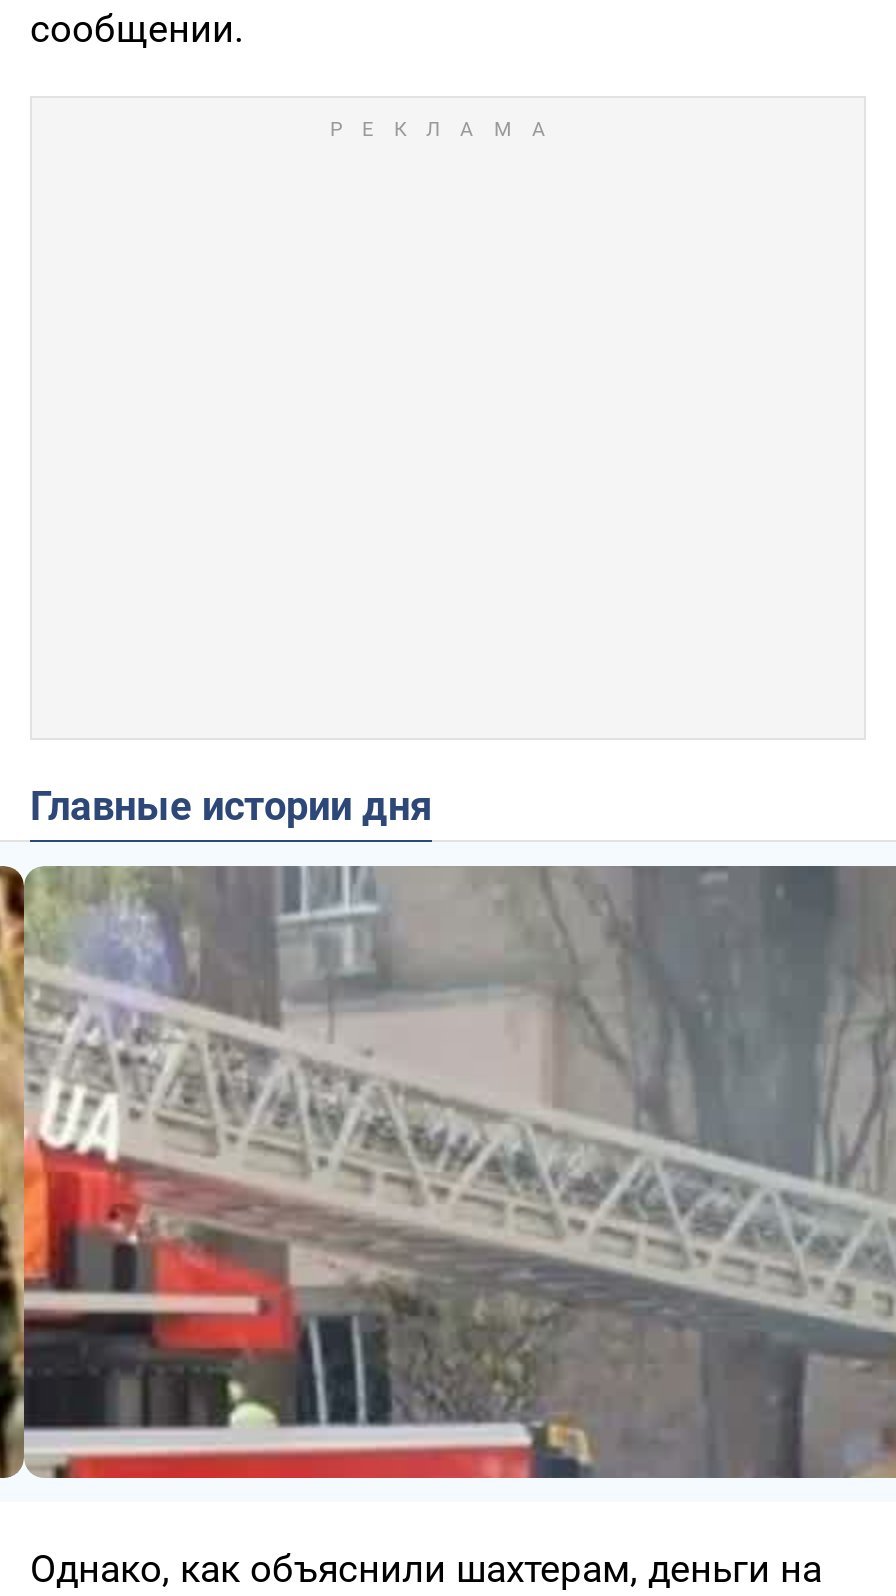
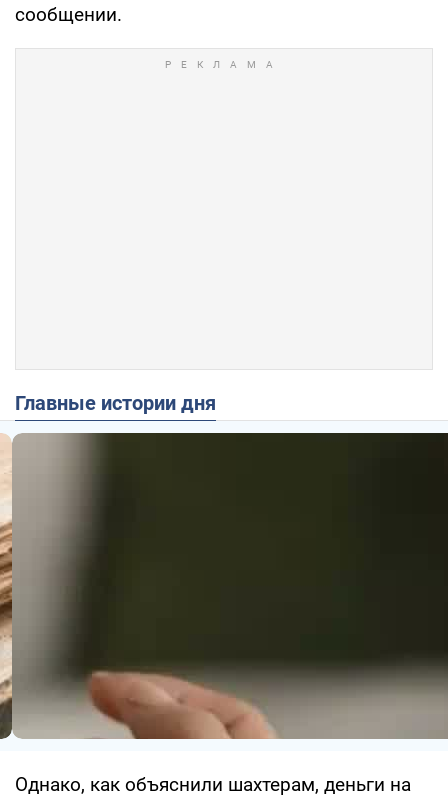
- [image]
+ [image]
